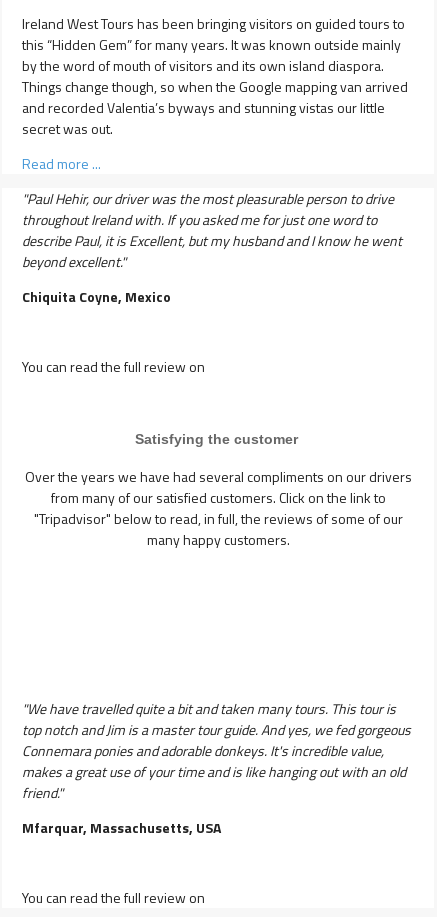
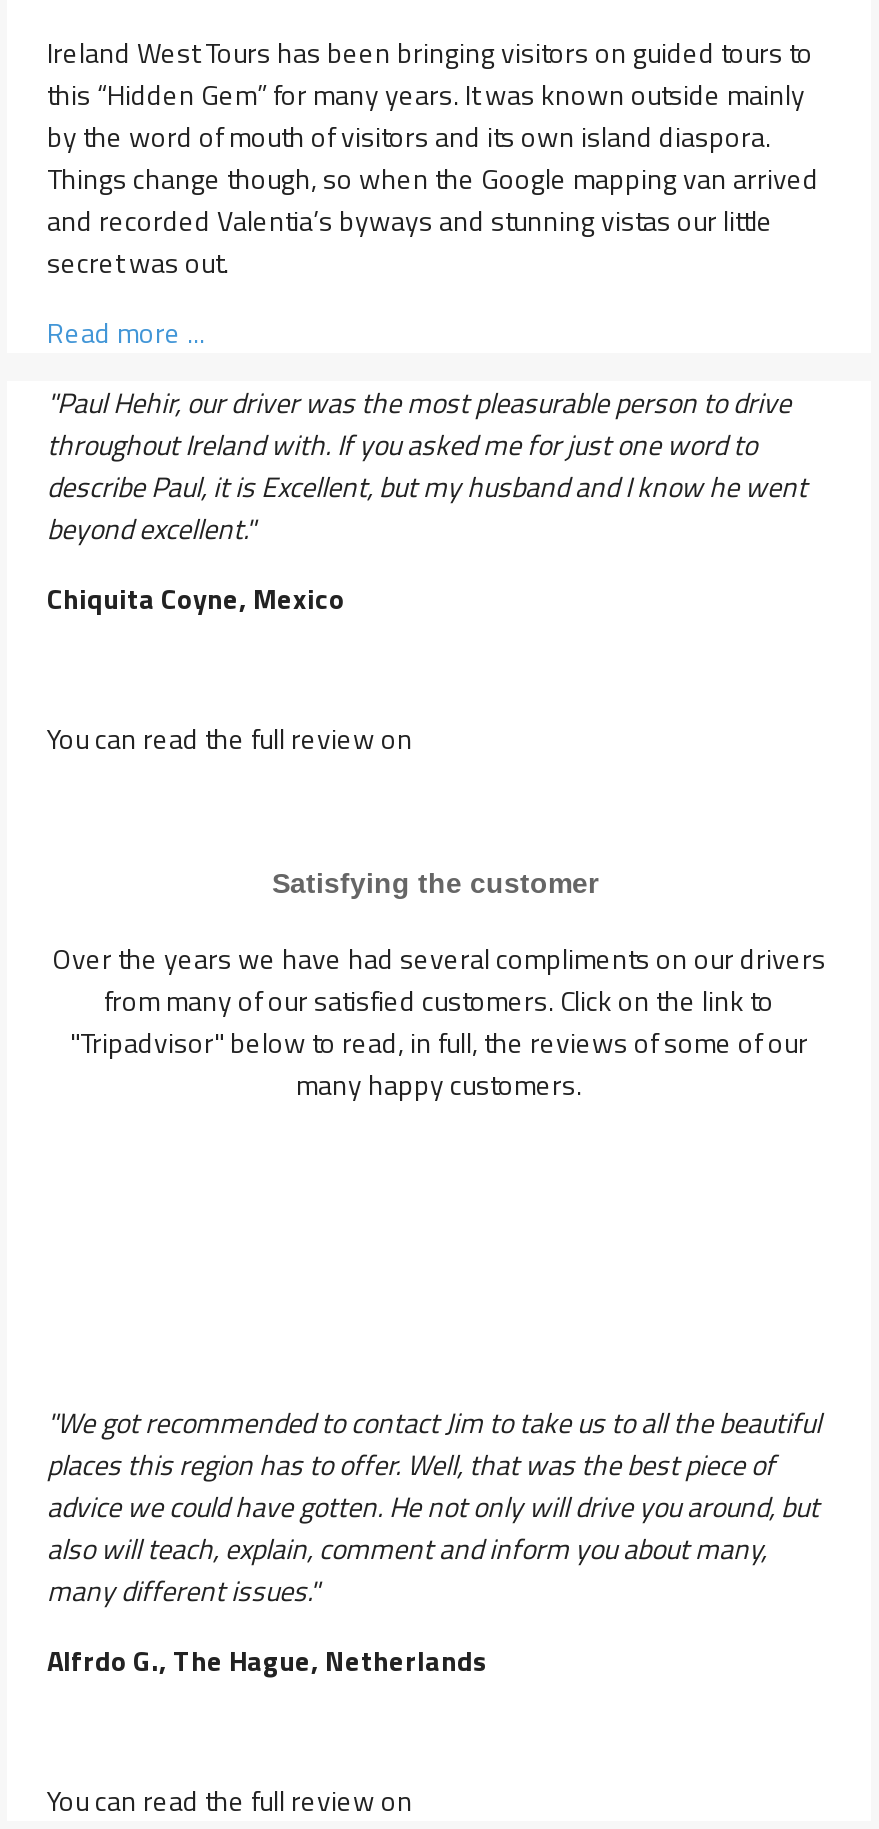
- "We have travelled quite a bit and taken many tours. This tour is
- top notch and Jim is a master tour guide. And yes, we fed gorgeous
- Connemara ponies and adorable donkeys. It's incredible value,
- makes a great use of your time and is like hanging out with an old
- friend."
+ "We got recommended to contact Jim to take us to all the beautiful
+ places this region has to offer. Well, that was the best piece of
+ advice we could have gotten. He not only will drive you around, but
+ also will teach, explain, comment and inform you about many,
+ many different issues."

- Mfarquar, Massachusetts, USA
+ Alfrdo G., The Hague, Netherlands
